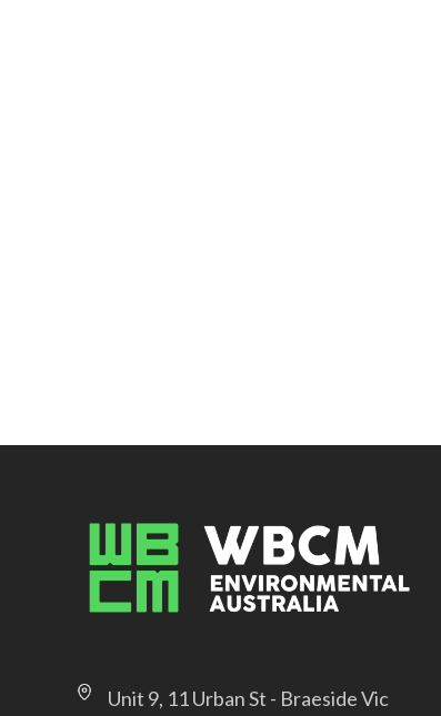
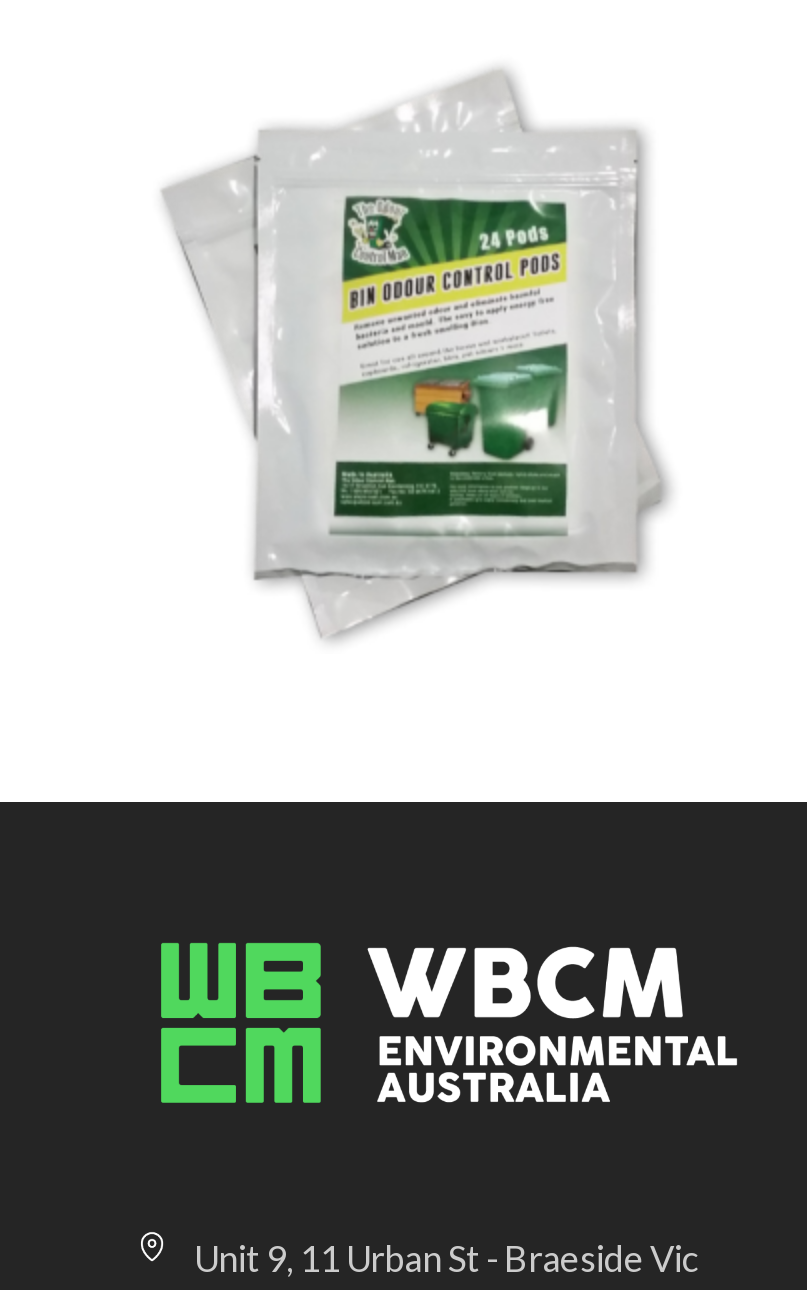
+ [image]
